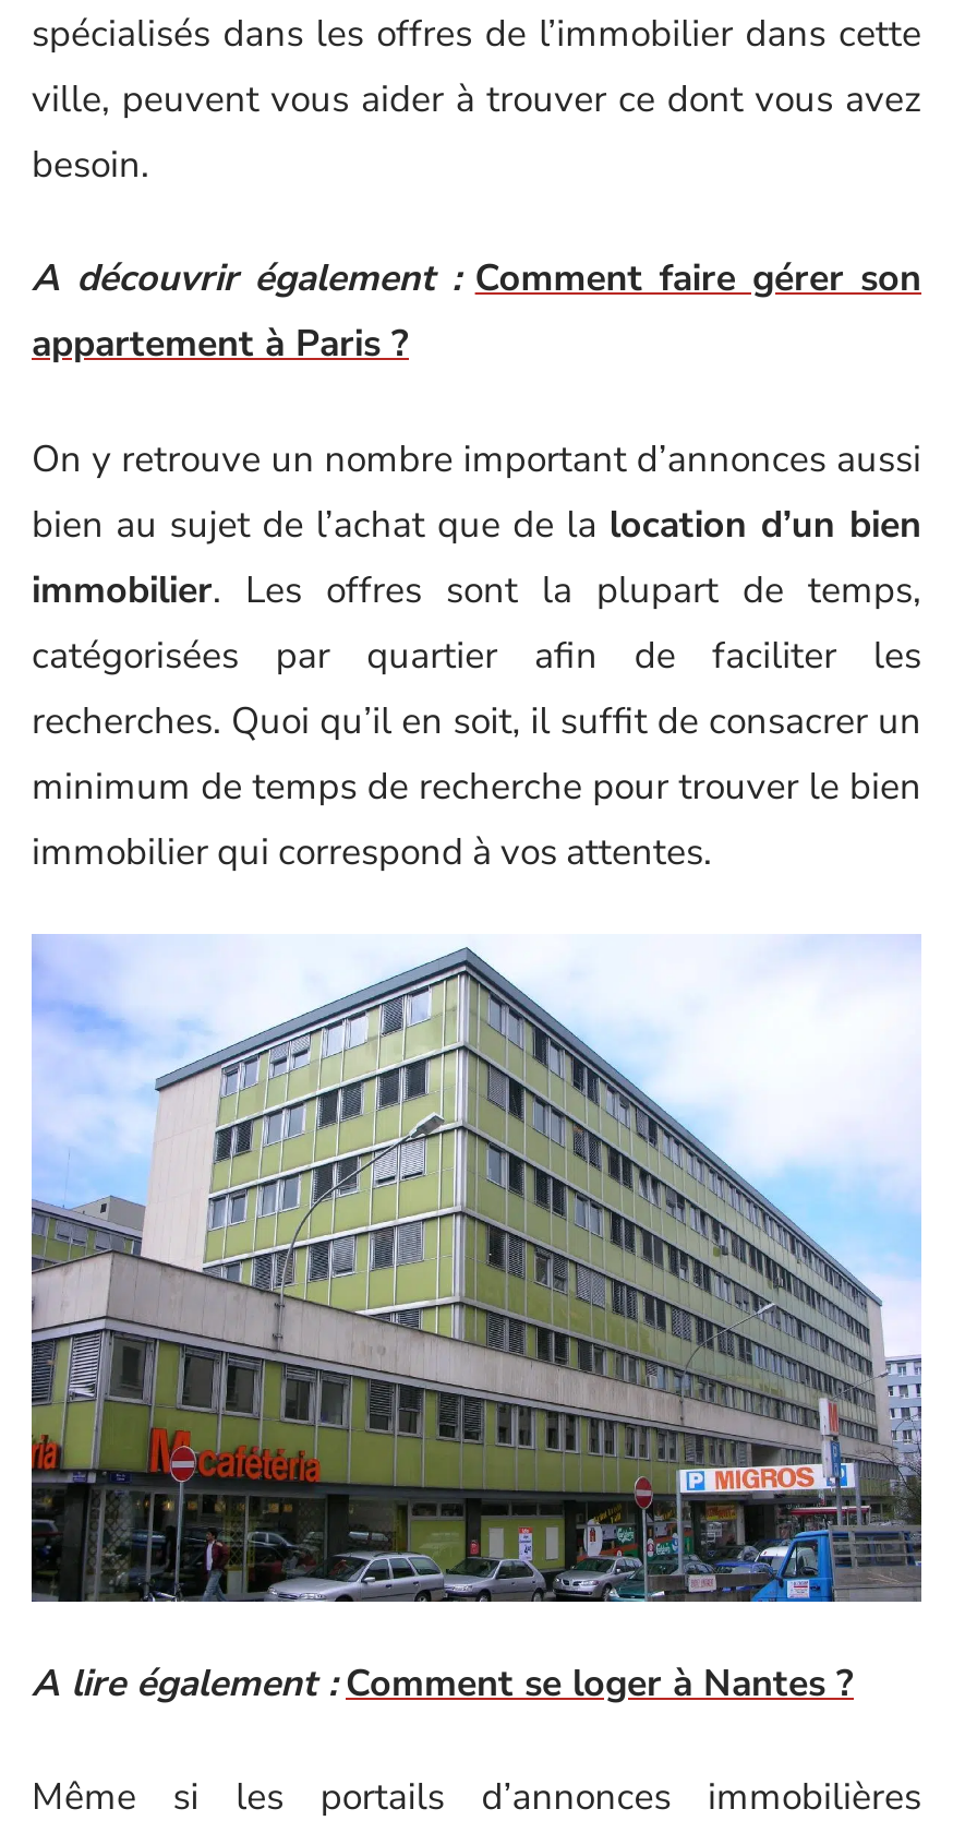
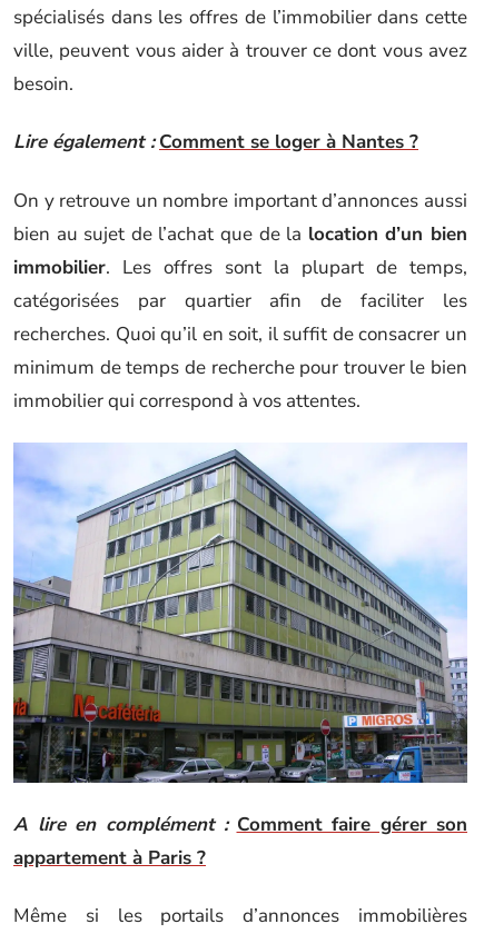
- A découvrir également : Comment faire gérer son
+ Lire également : Comment se loger à Nantes ?

moved down: appartement à Paris ?

moved up: On y retrouve un nombre important d’annonces aussi | bien au sujet de l’achat que de la location d’un bien | immobilier. Les offres sont la plupart de temps, | catégorisées par quartier afin de faciliter les | recherches. Quoi qu’il en soit, il suffit de consacrer un | minimum de temps de recherche pour trouver le bien | immobilier qui correspond à vos attentes.

moved up: [image]

- A lire également : Comment se loger à Nantes ?
+ A lire en complément : Comment faire gérer son
